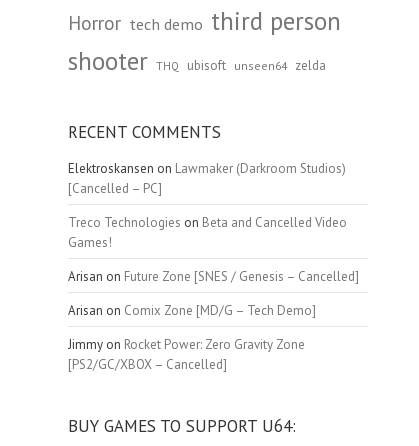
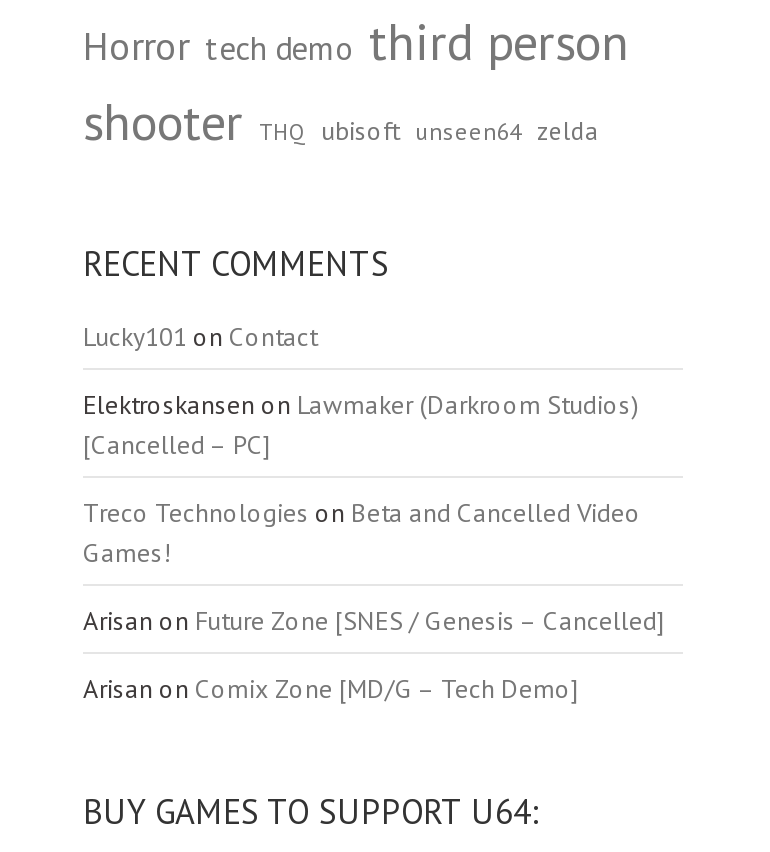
+ Lucky101 on Contact

moved down: Elektroskansen on Lawmaker (Darkroom Studios) | [Cancelled – PC] | Treco Technologies on Beta and Cancelled Video | Games! | Arisan on Future Zone [SNES / Genesis – Cancelled] | Arisan on Comix Zone [MD/G – Tech Demo]

- Jimmy on Rocket Power: Zero Gravity Zone
- [PS2/GC/XBOX – Cancelled]
